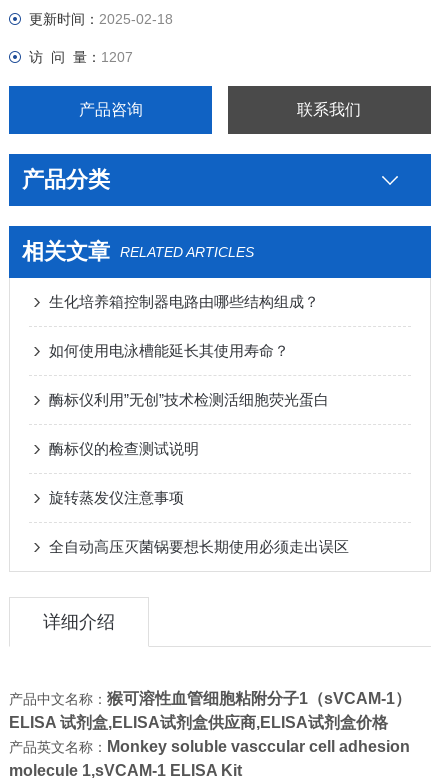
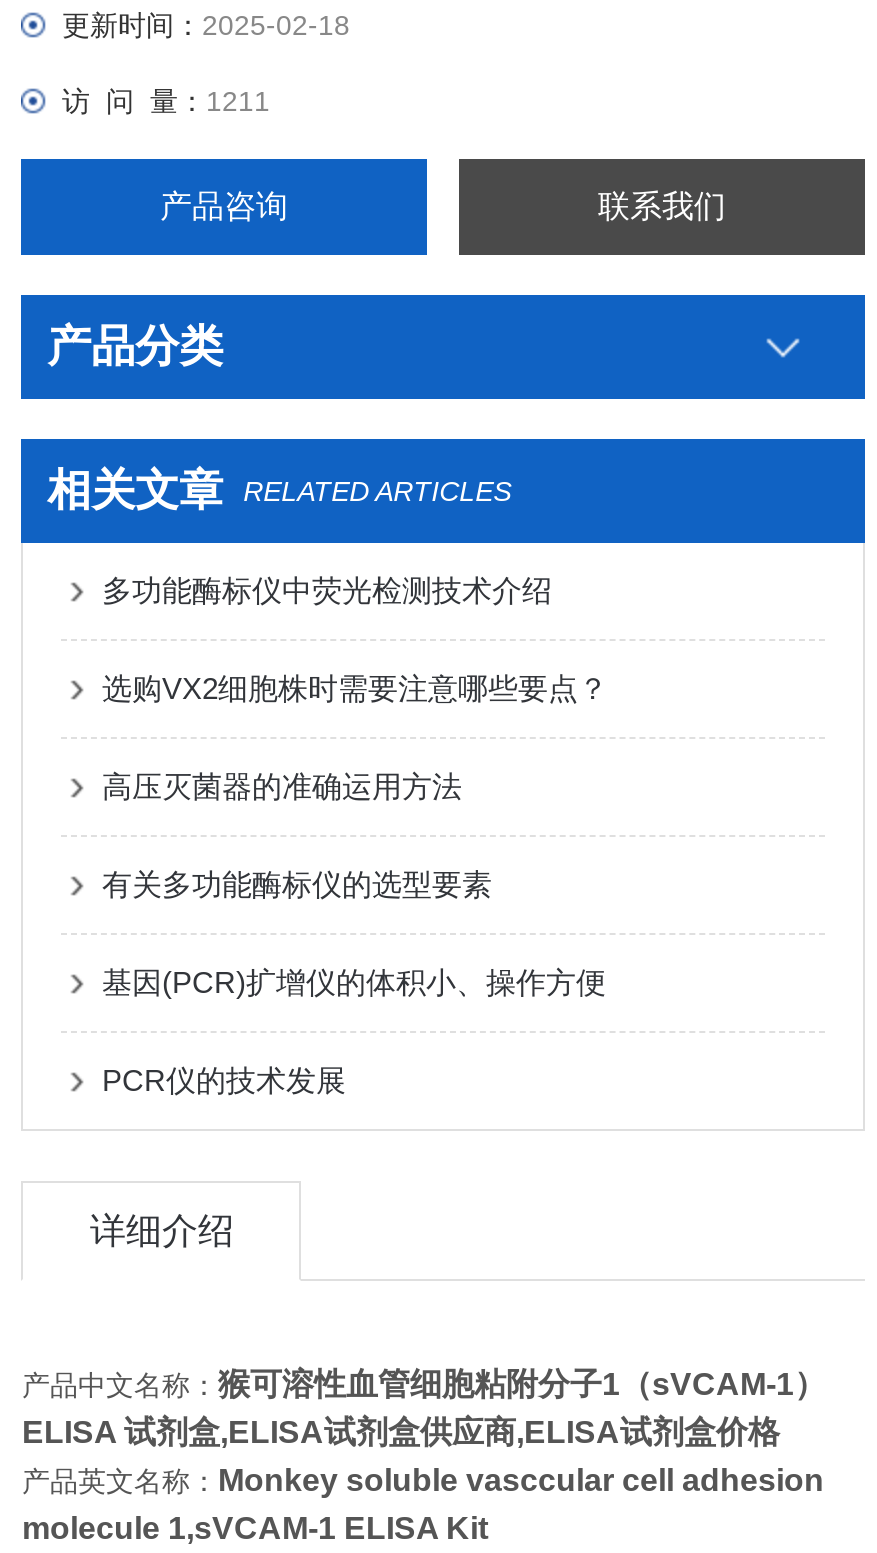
- 访 问 量：1207
+ 访 问 量：1211

- 生化培养箱控制器电路由哪些结构组成？
+ 多功能酶标仪中荧光检测技术介绍

- 如何使用电泳槽能延长其使用寿命？
+ 选购VX2细胞株时需要注意哪些要点？

- 酶标仪利用”无创”技术检测活细胞荧光蛋白
+ 高压灭菌器的准确运用方法

- 酶标仪的检查测试说明
+ 有关多功能酶标仪的选型要素

- 旋转蒸发仪注意事项
+ 基因(PCR)扩增仪的体积小、操作方便

- 全自动高压灭菌锅要想长期使用必须走出误区
+ PCR仪的技术发展
